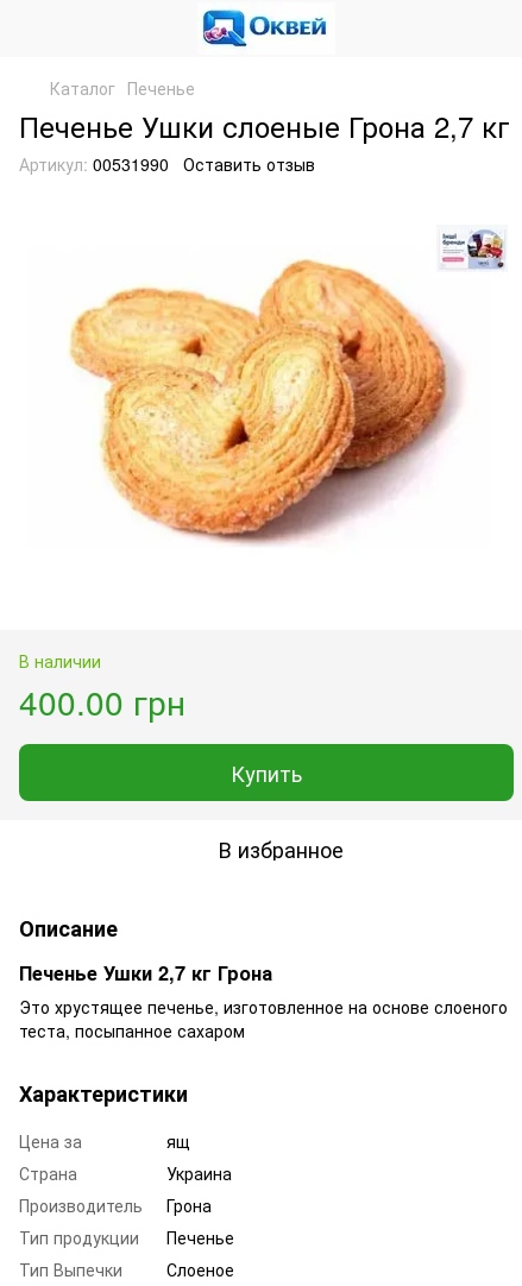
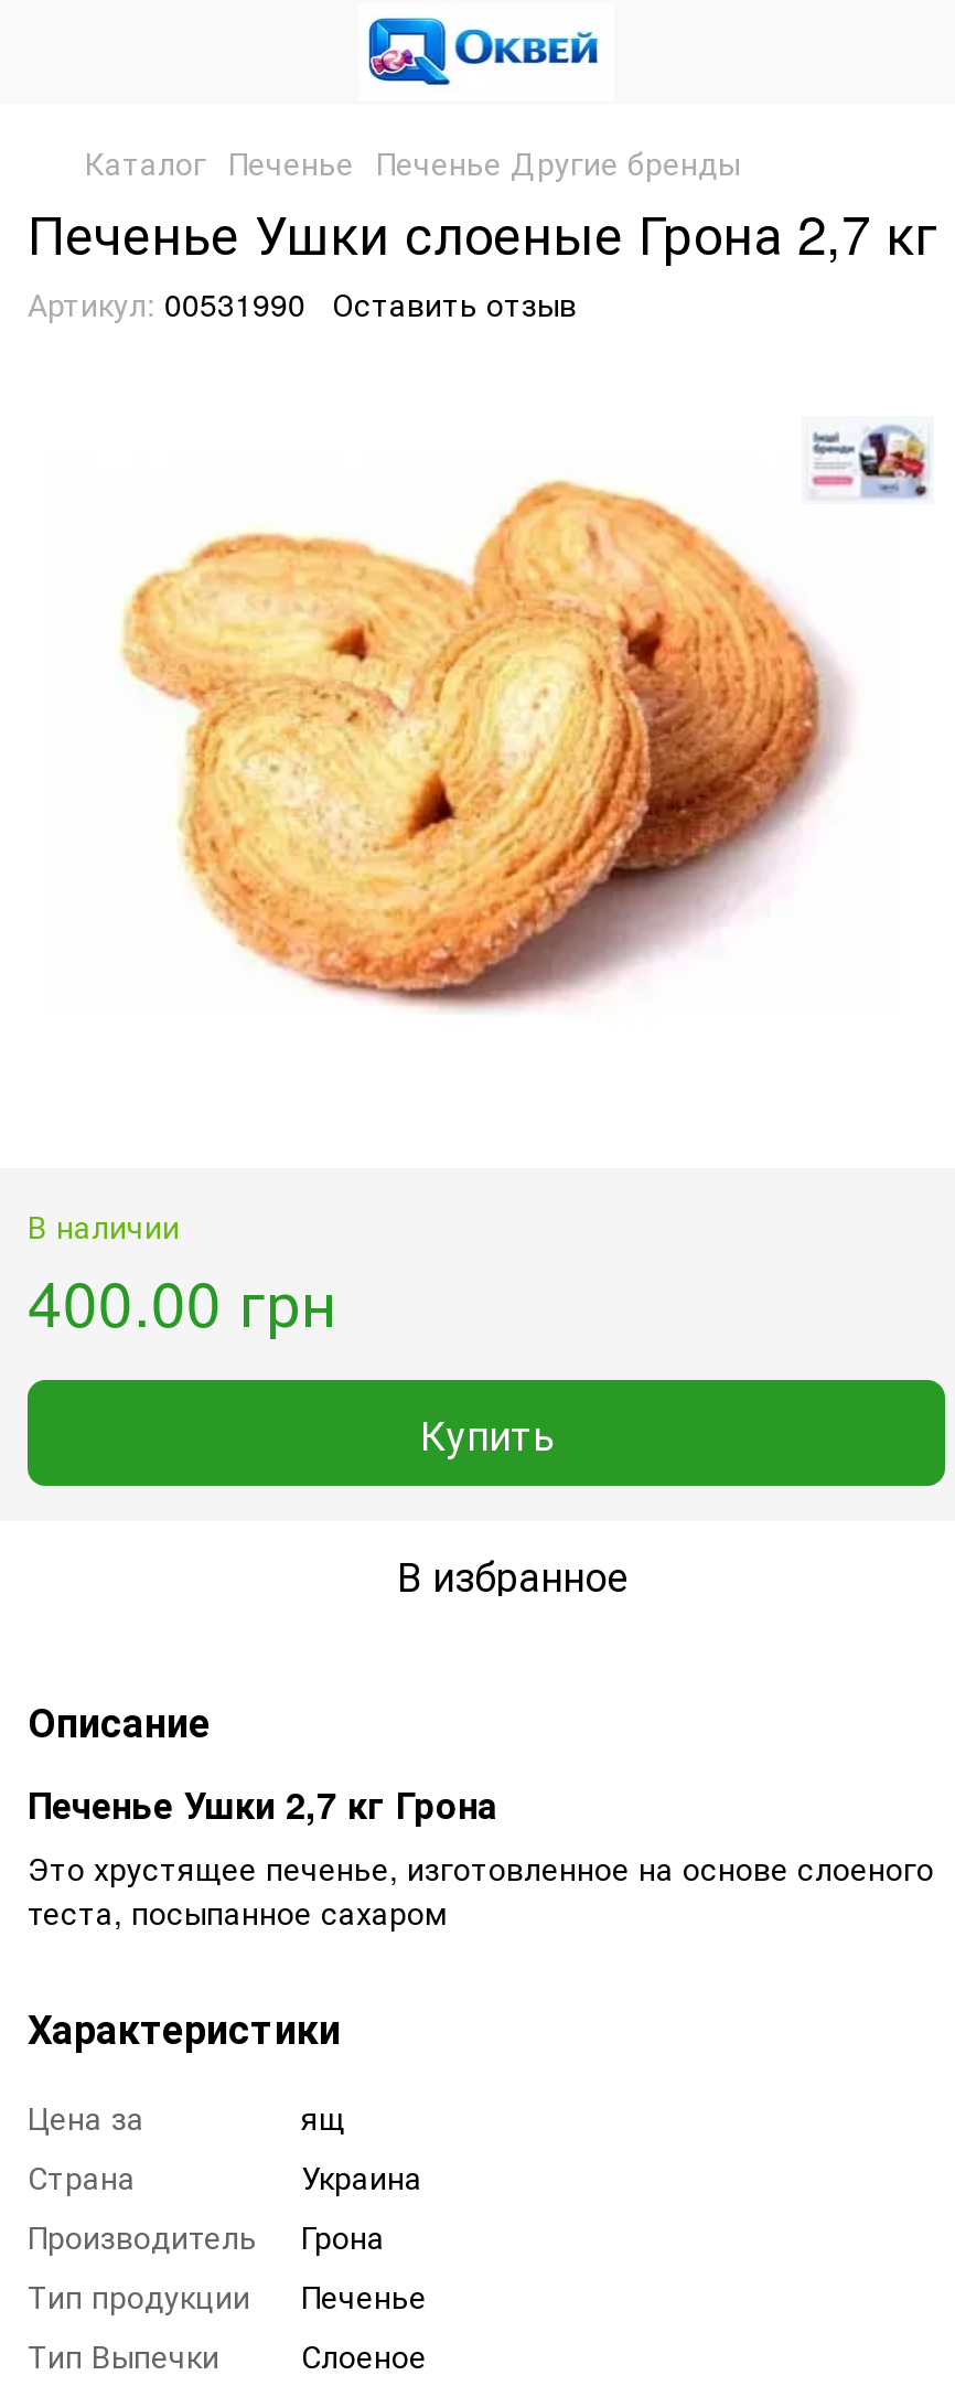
- Каталог Печенье
+ Каталог Печенье Печенье Другие бренды
